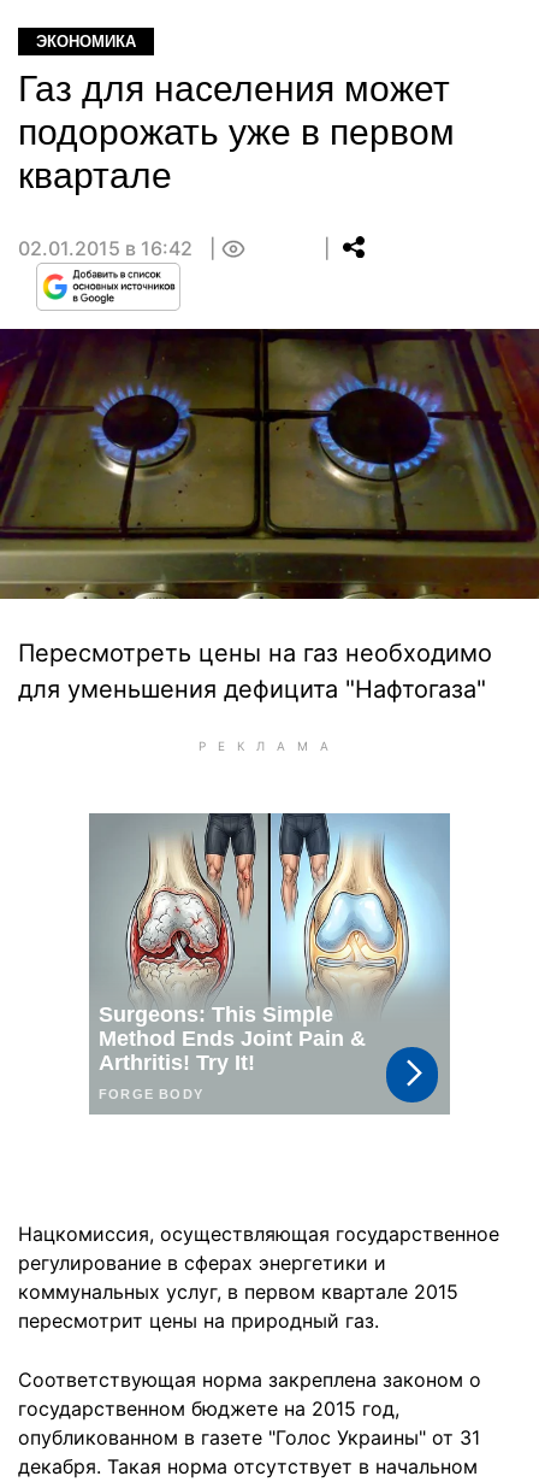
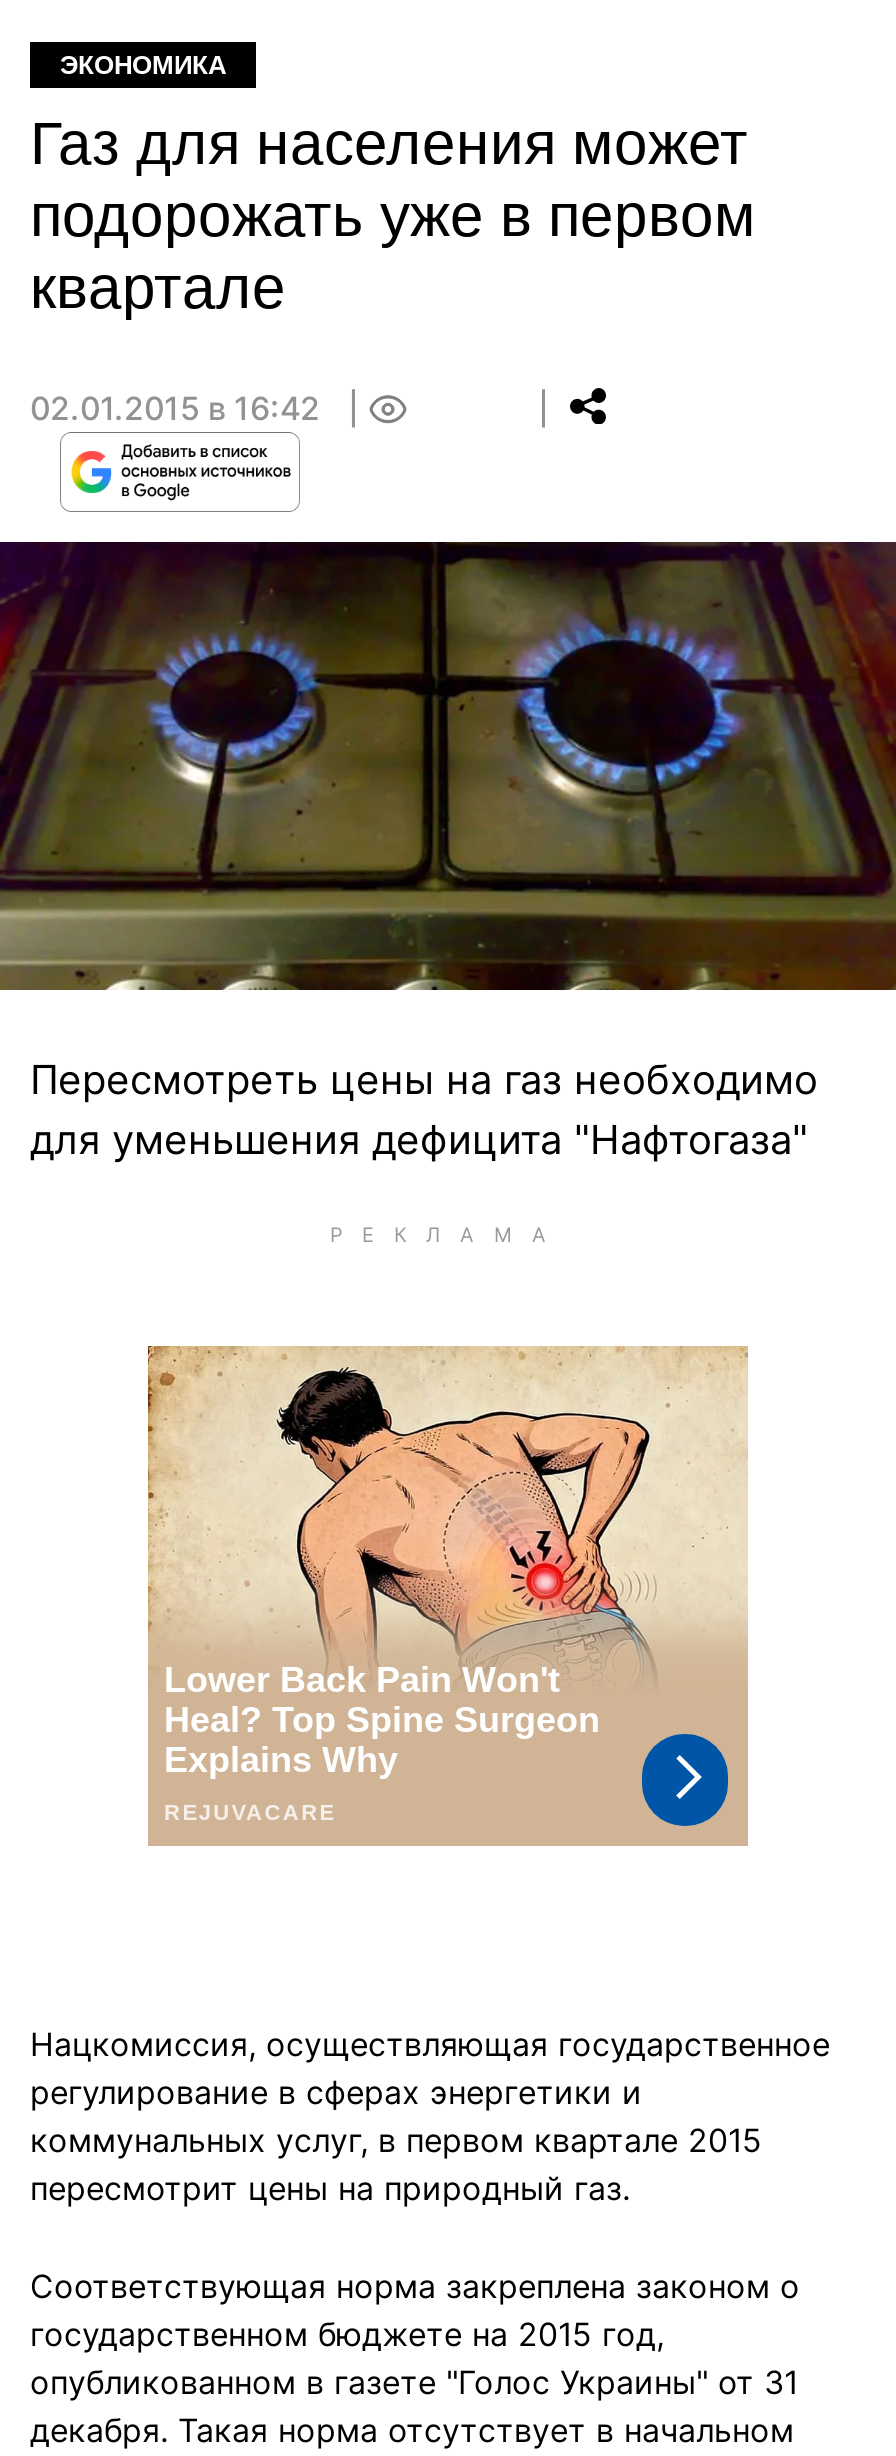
- [image]
+ [image]
